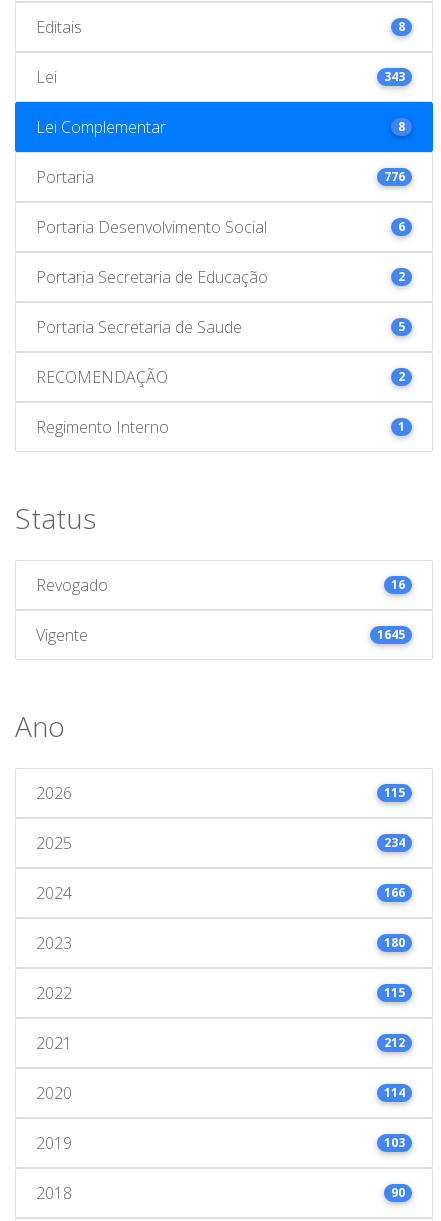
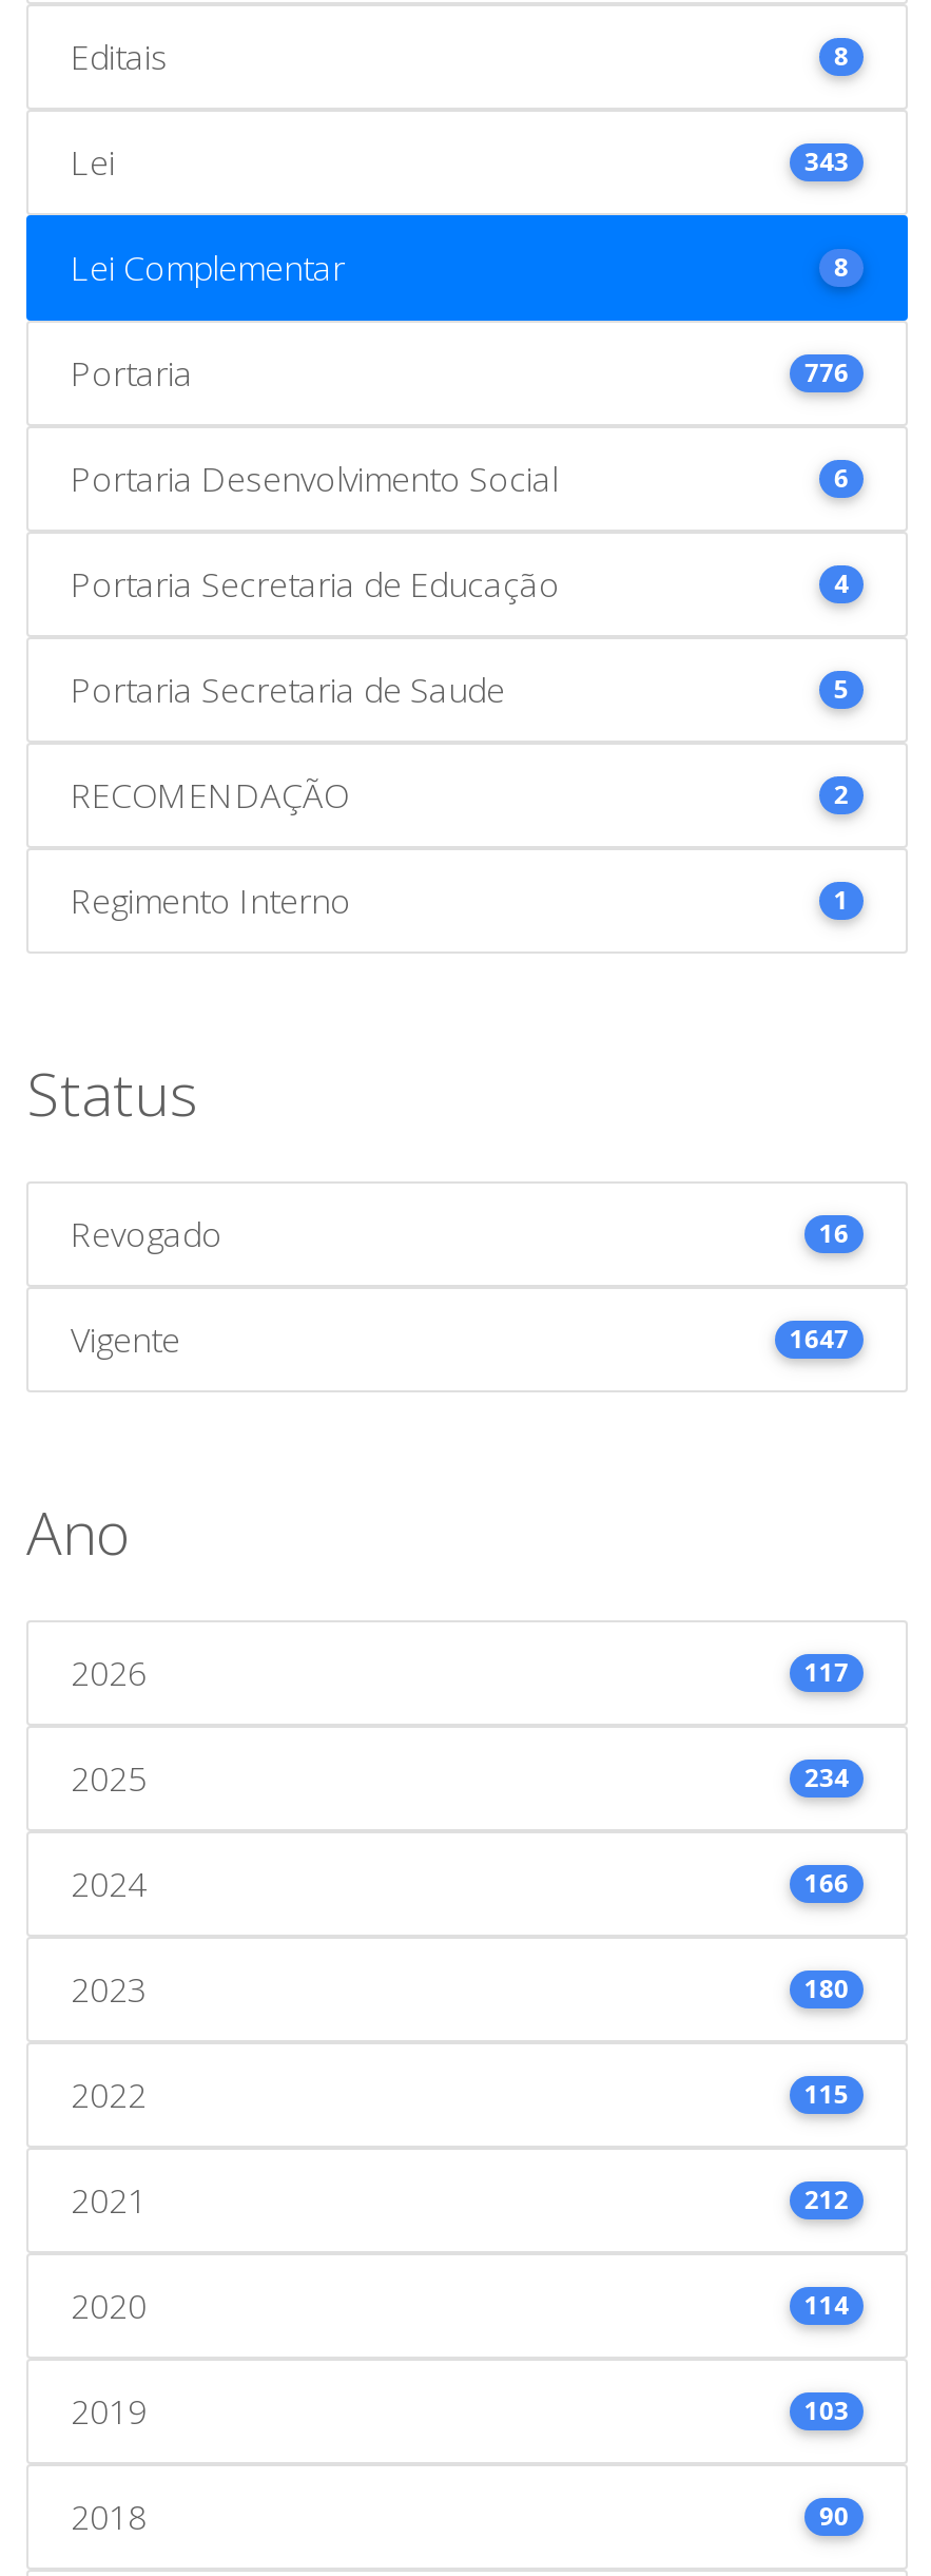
- 2
+ 4

- 1645
+ 1647

- 115
+ 117
